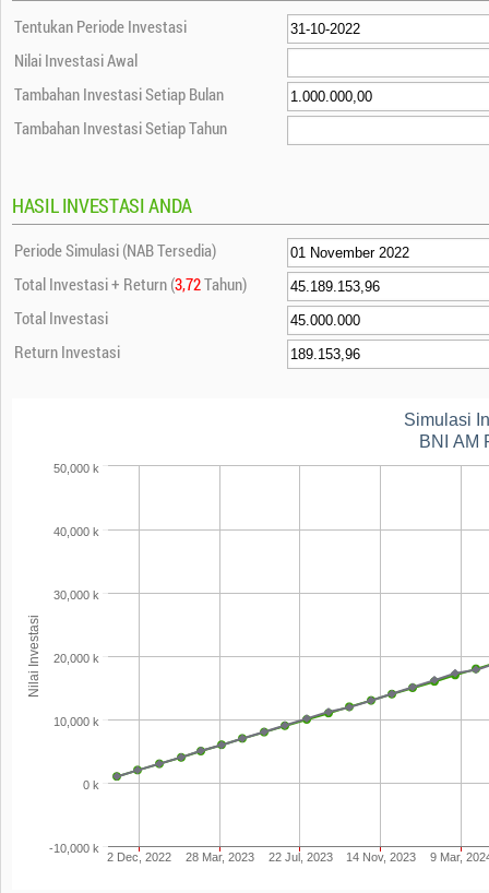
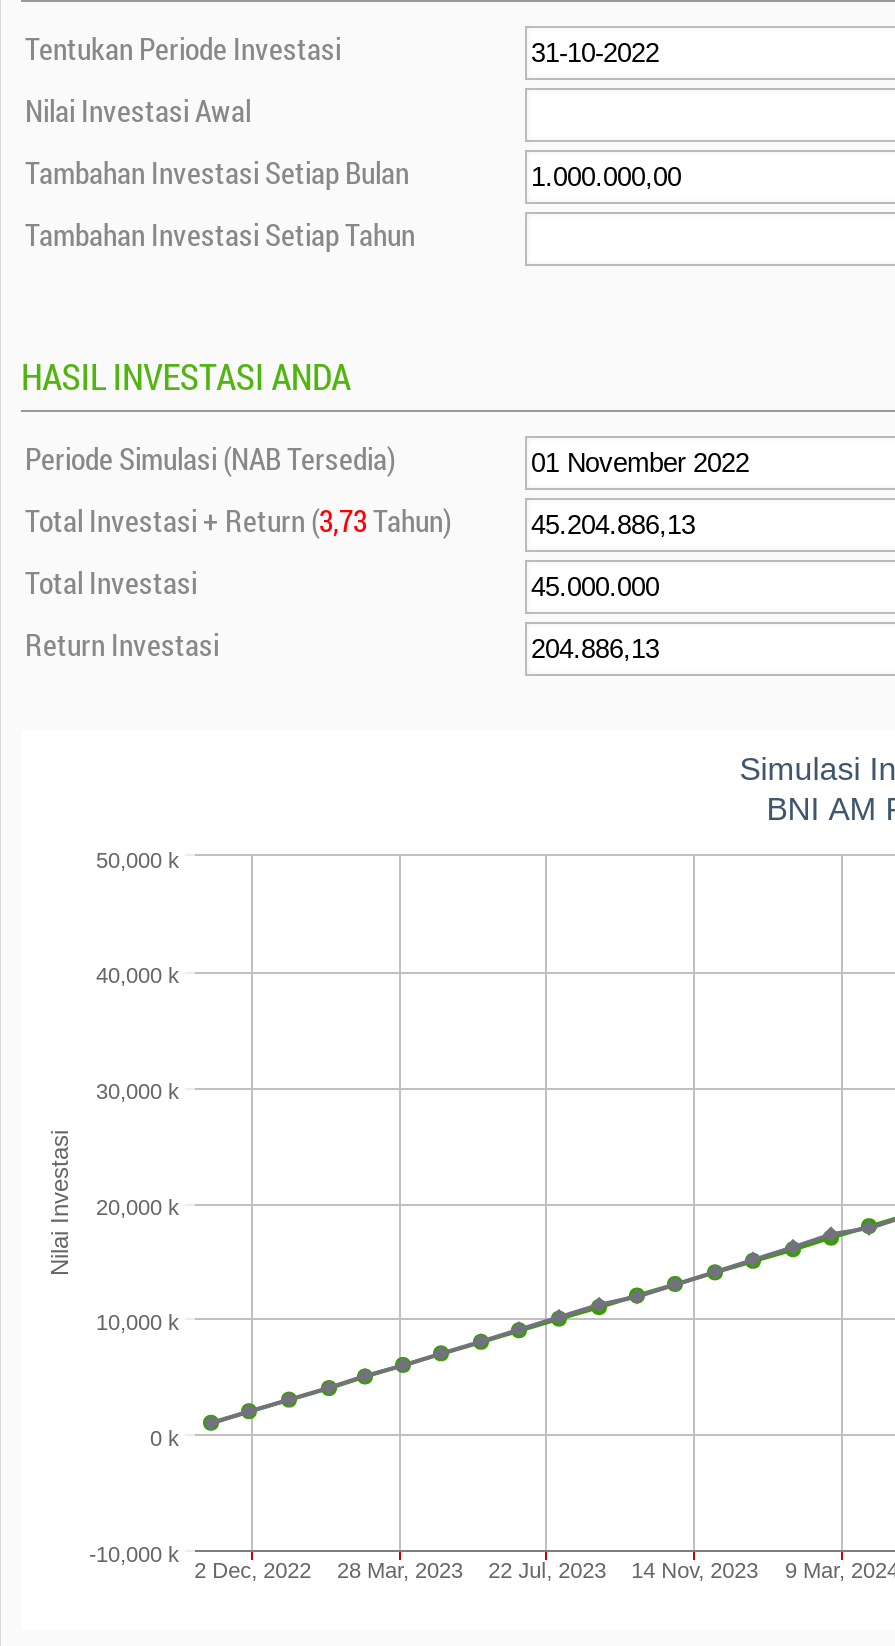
- Total Investasi + Return (3,72 Tahun)
+ Total Investasi + Return (3,73 Tahun)
